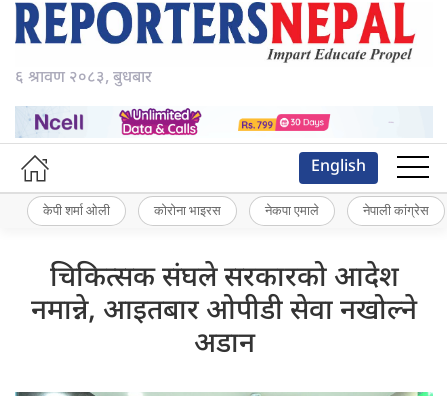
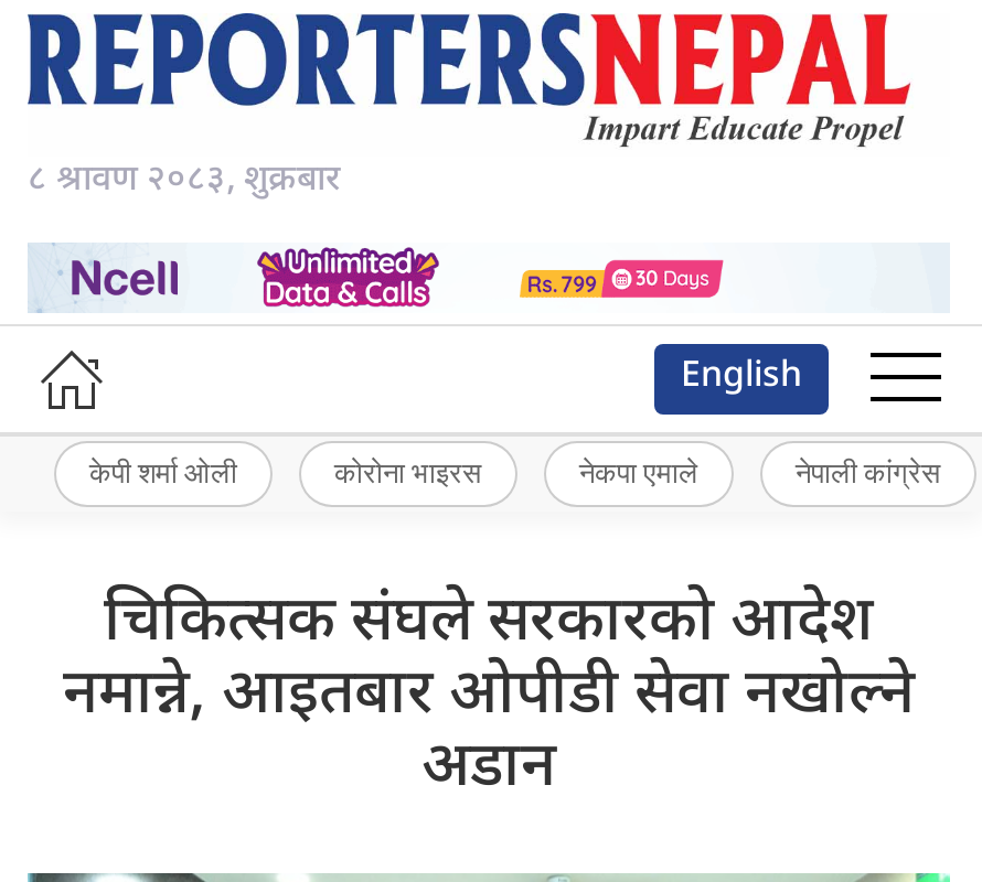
- ६ श्रावण २०८३, बुधबार
+ ८ श्रावण २०८३, शुक्रबार
